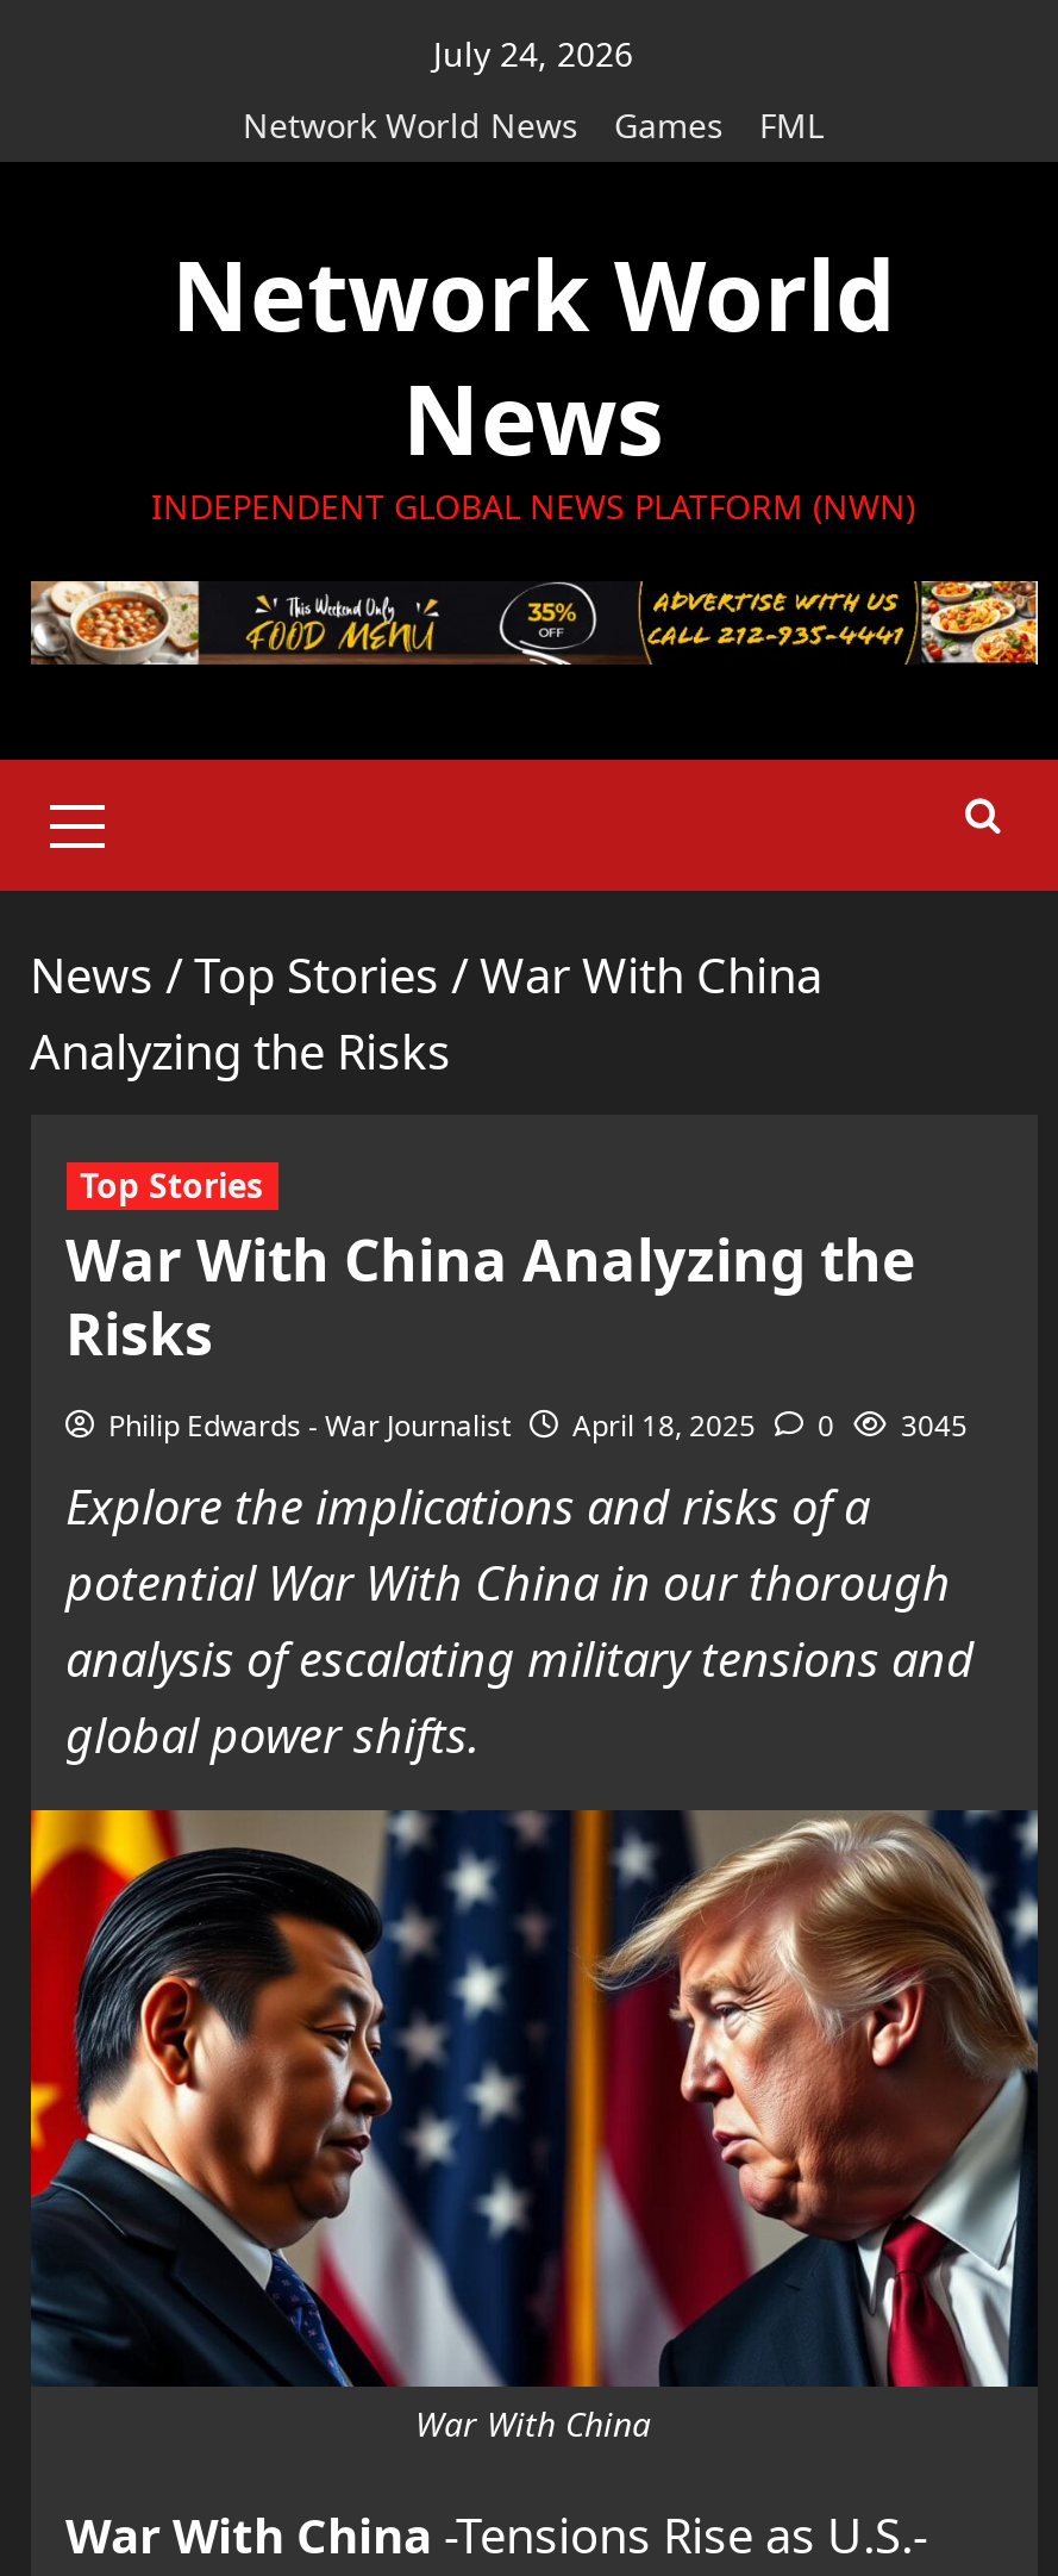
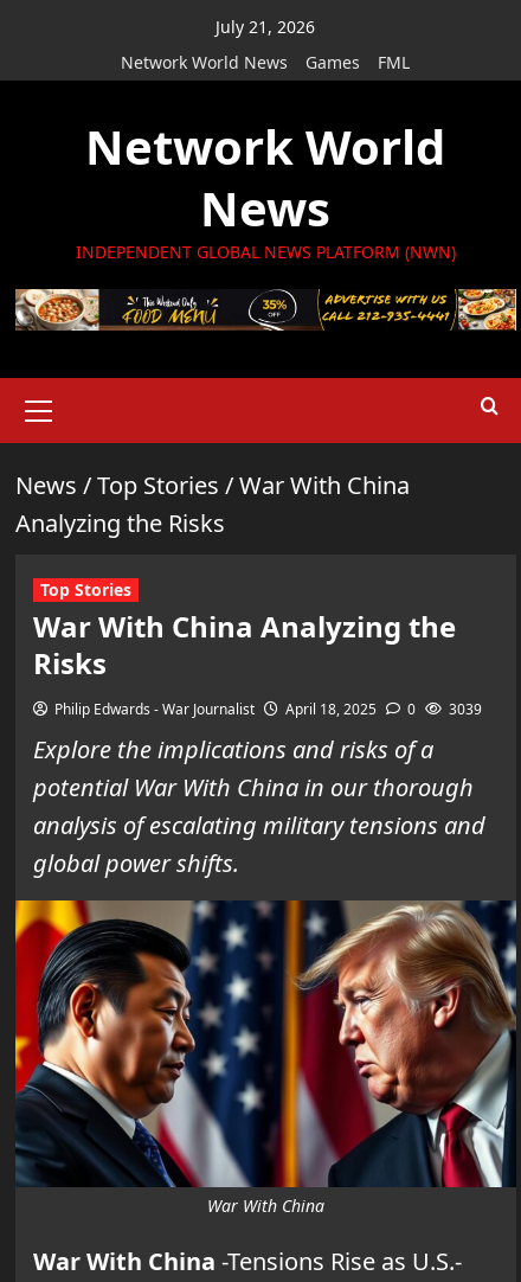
- July 24, 2026
+ July 21, 2026

- Philip Edwards - War Journalist April 18, 2025 0 3045
+ Philip Edwards - War Journalist April 18, 2025 0 3039
